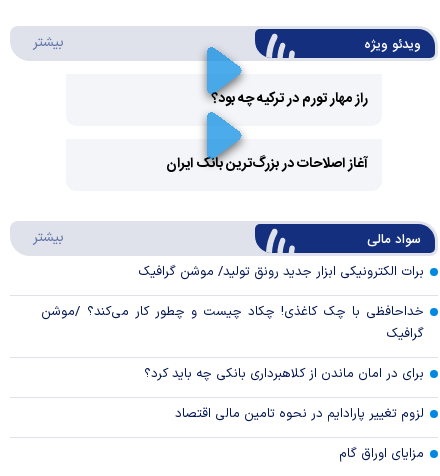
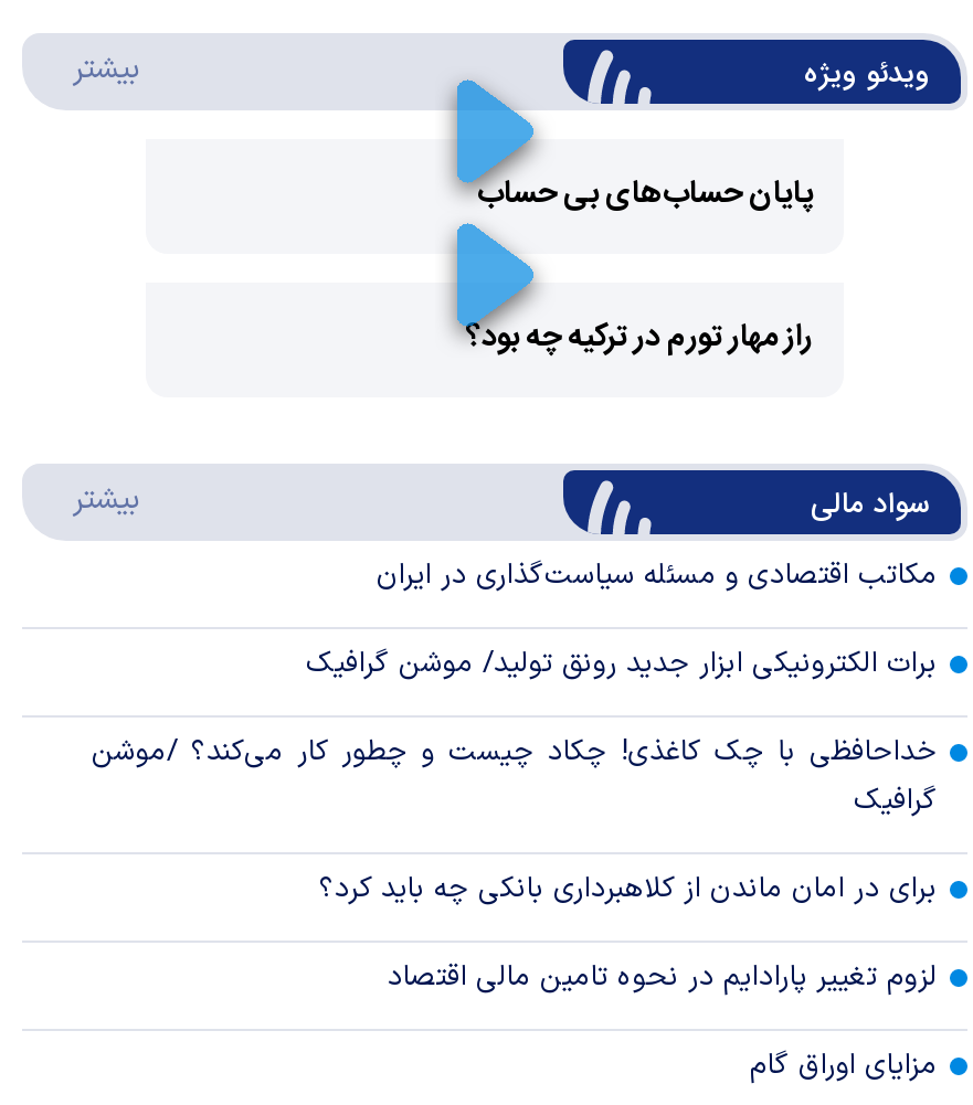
+ پایان حساب‌های بی حساب

moved down: راز مهار تورم در ترکیه چه بود؟

- آغاز اصلاحات در بزرگ‌ترین بانک ایران

+ مکاتب اقتصادی و مسئله سیاست‌گذاری در ایران
